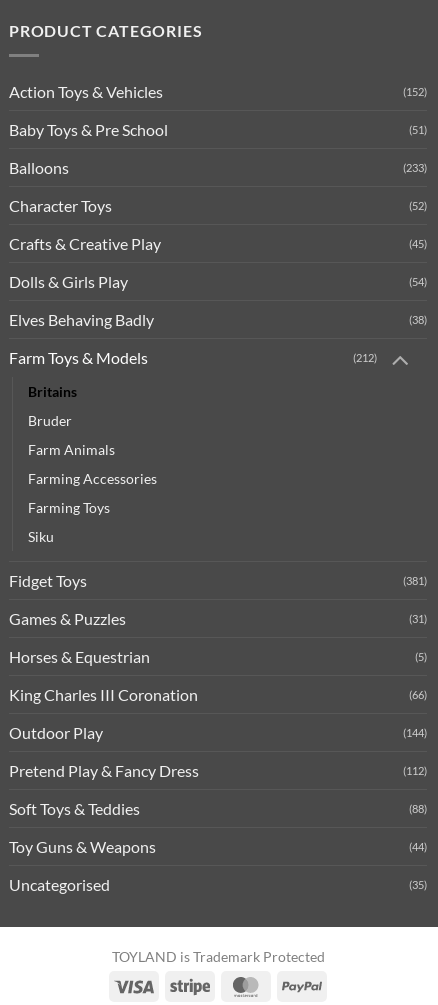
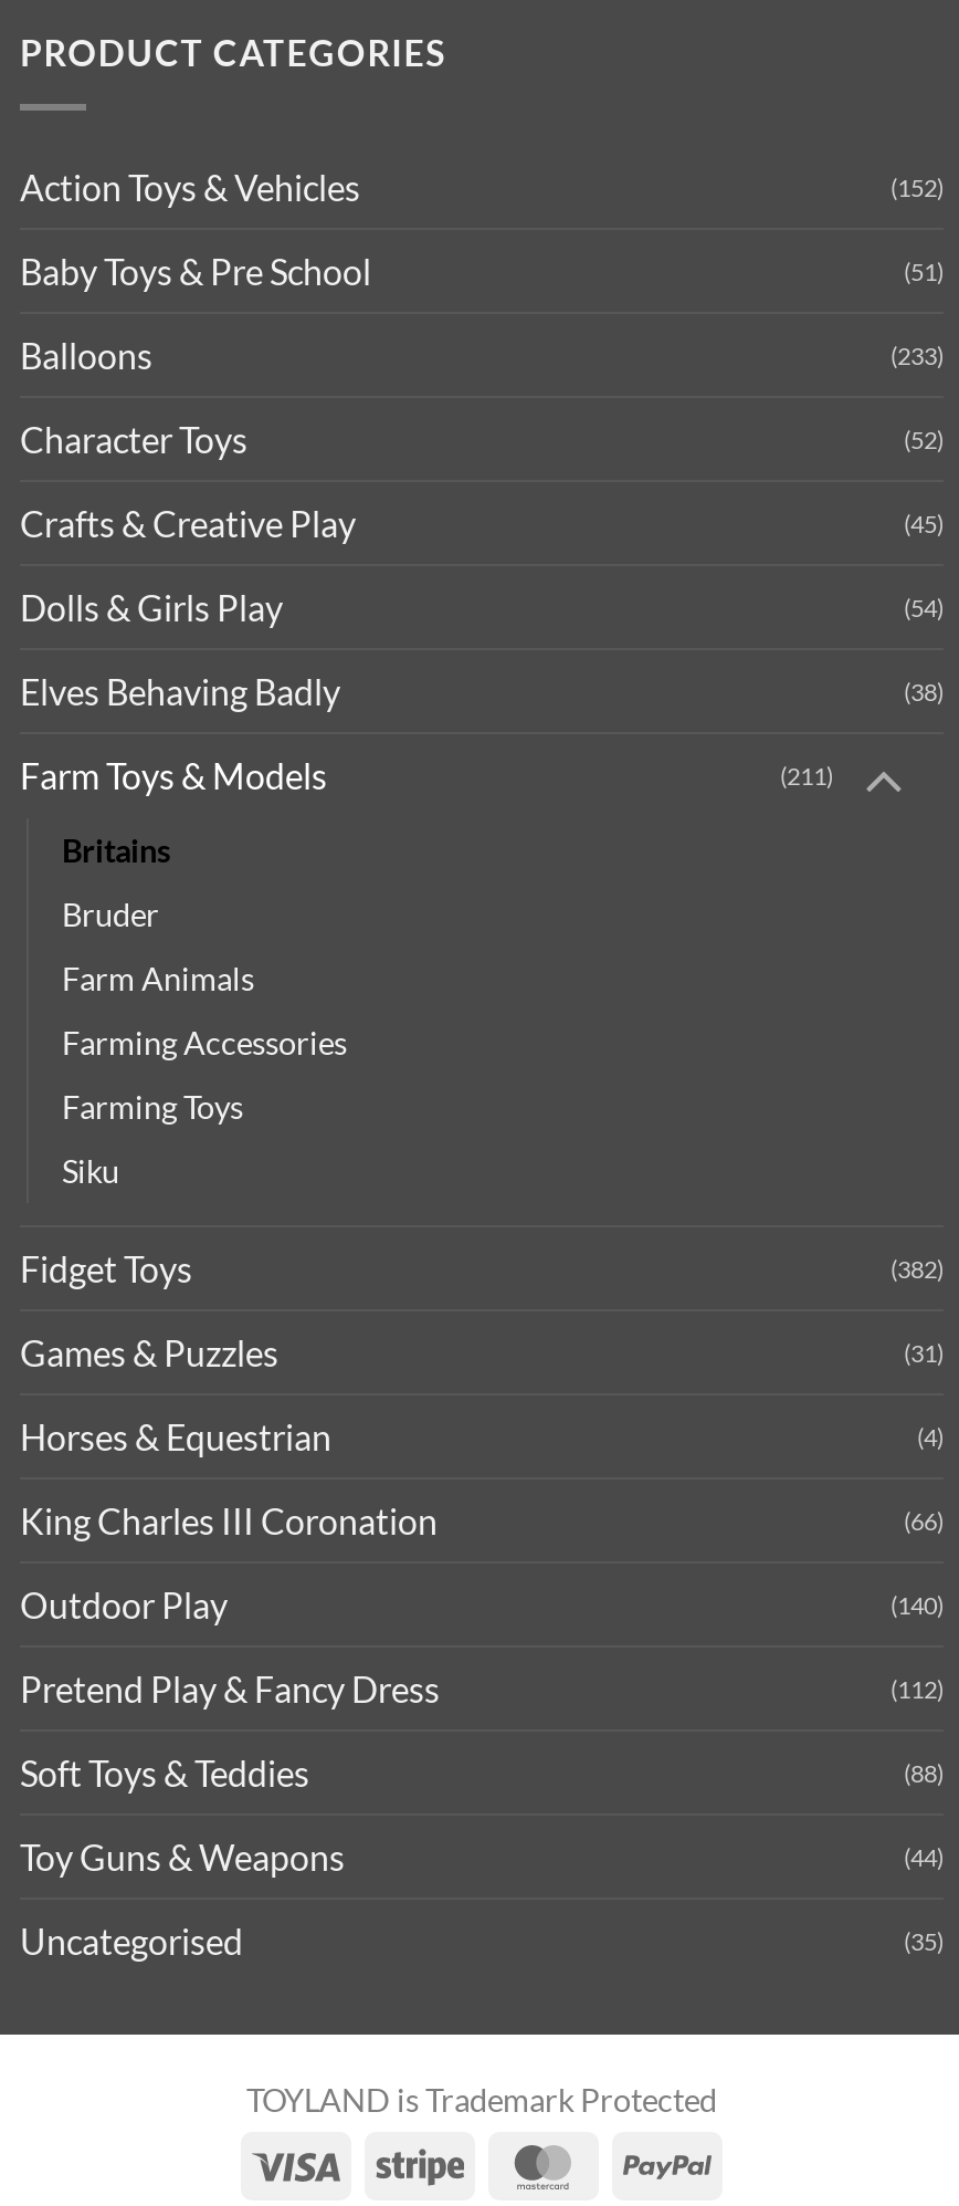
- (212)
+ (211)

- (381)
+ (382)

- (5)
+ (4)

- (144)
+ (140)
